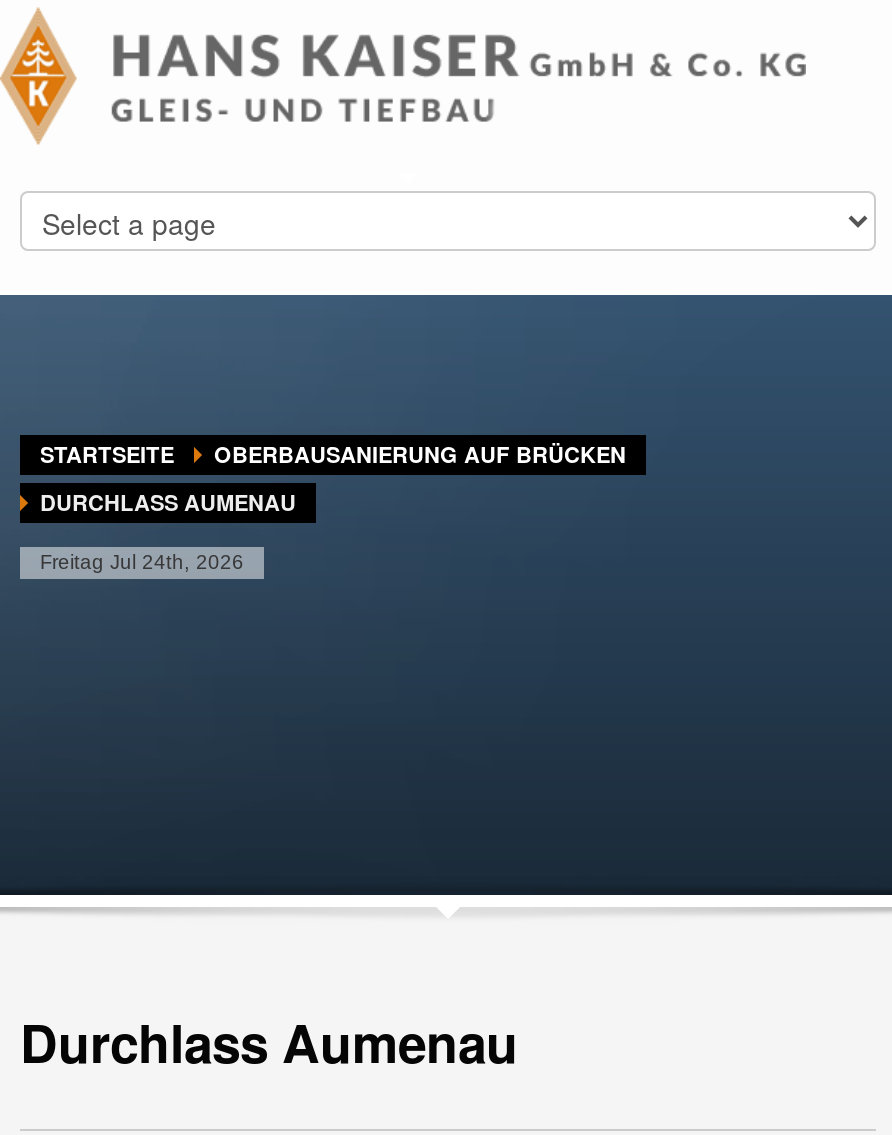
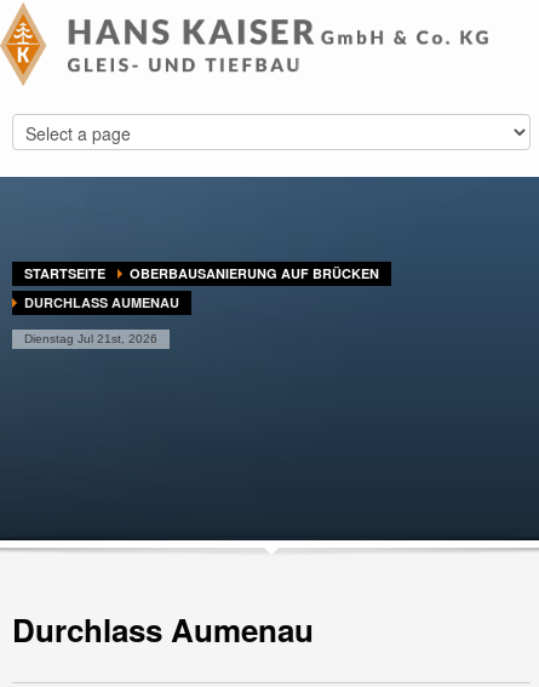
- Freitag Jul 24th, 2026
+ Dienstag Jul 21st, 2026
